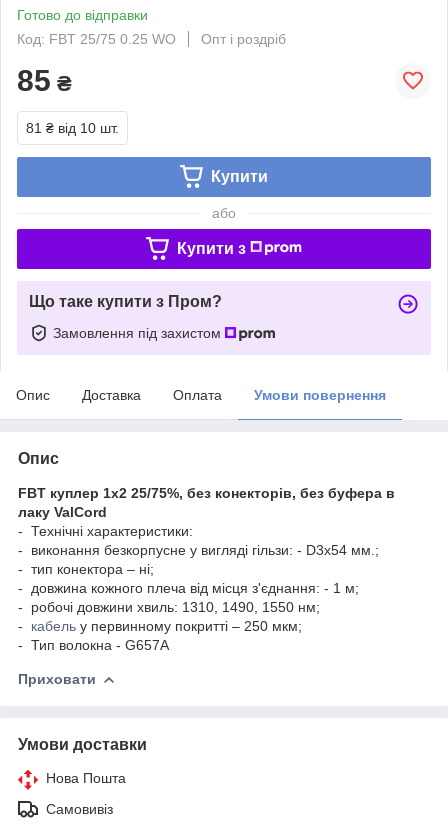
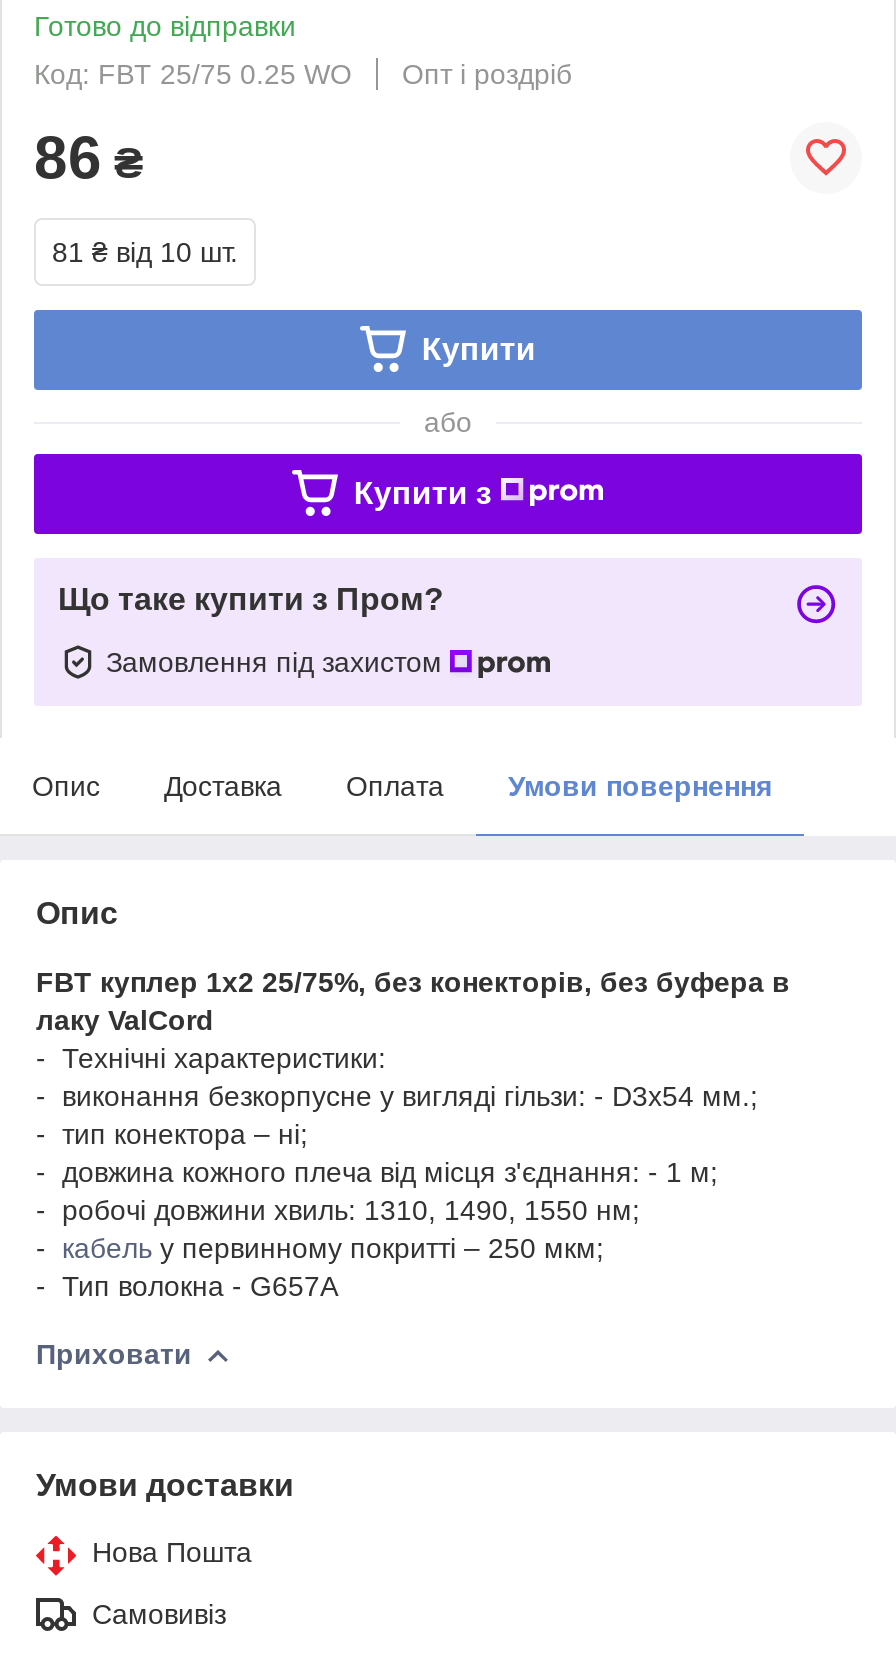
- 85 ₴
+ 86 ₴
